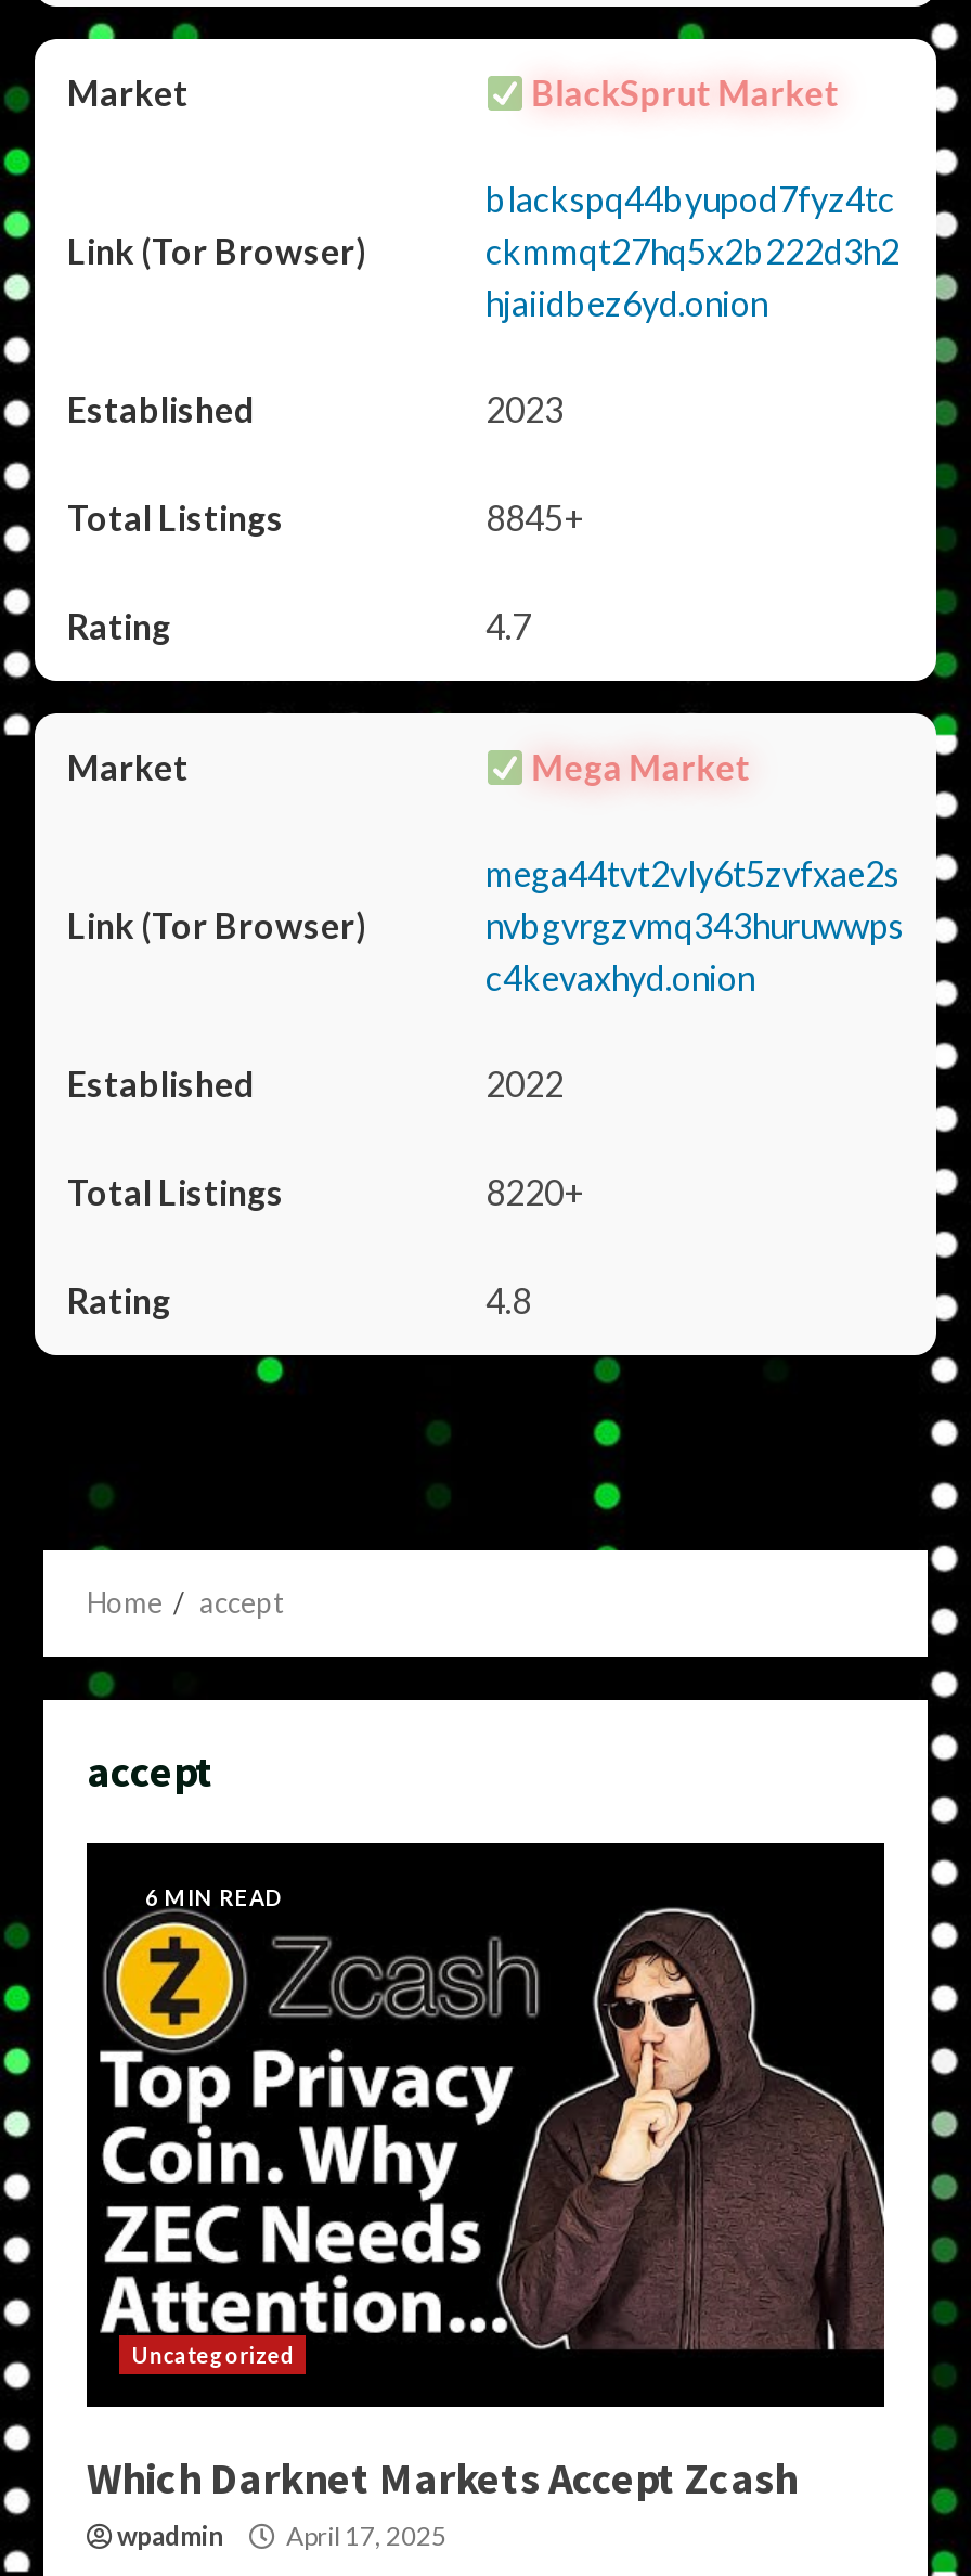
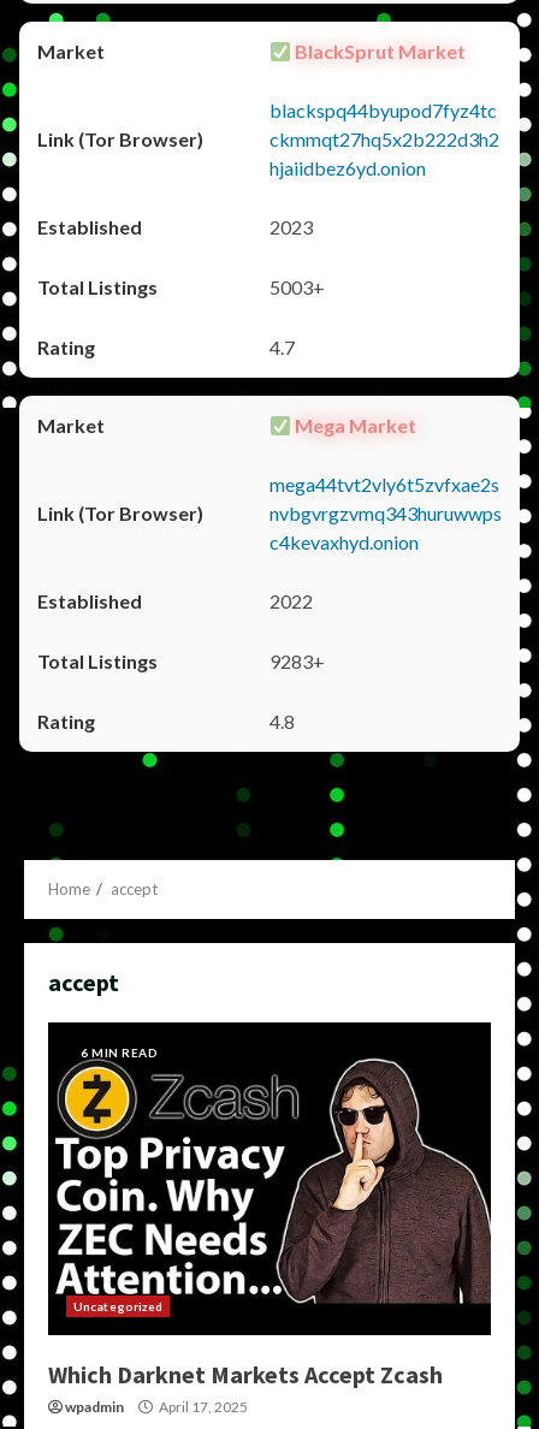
- 8845+
+ 5003+

- 8220+
+ 9283+
